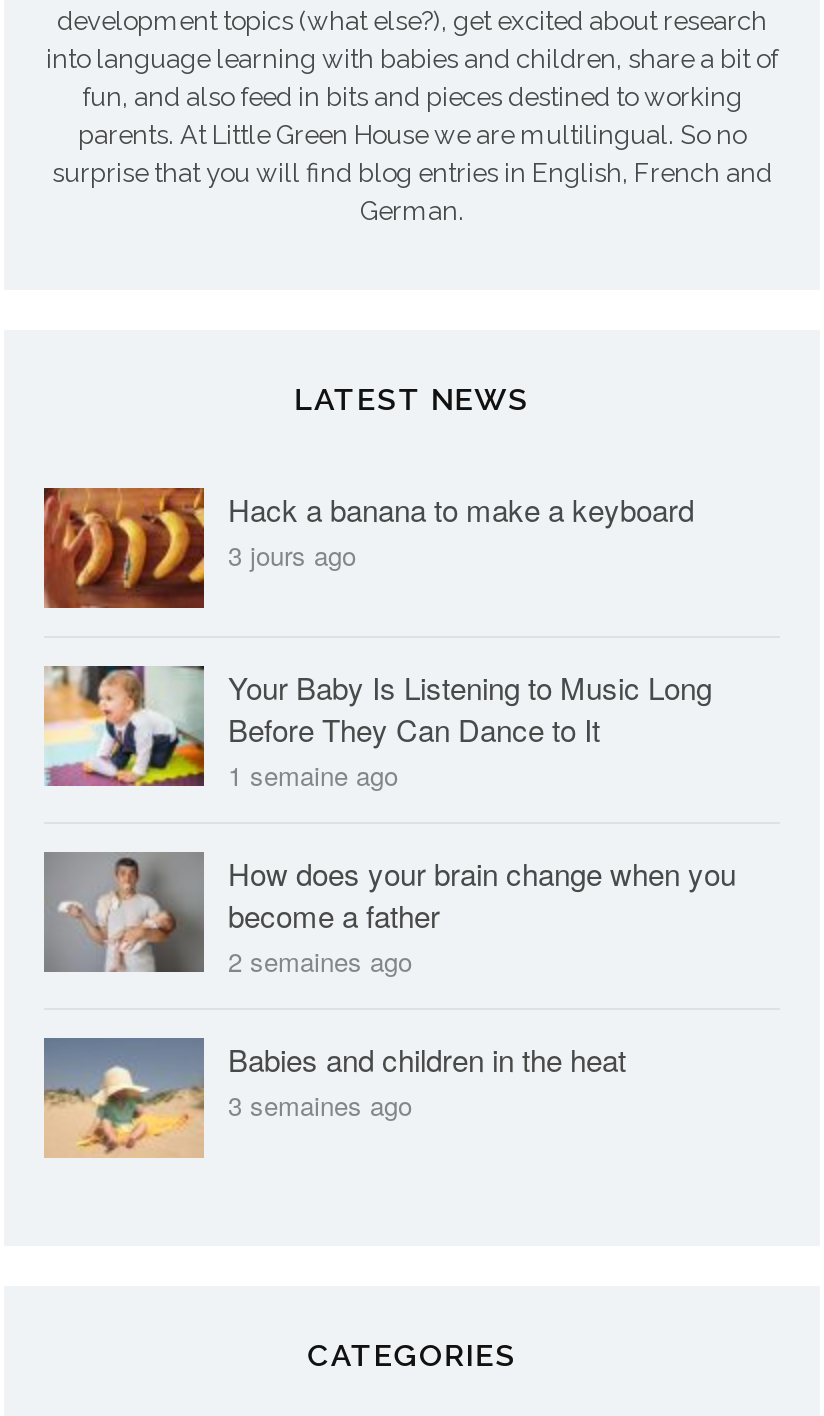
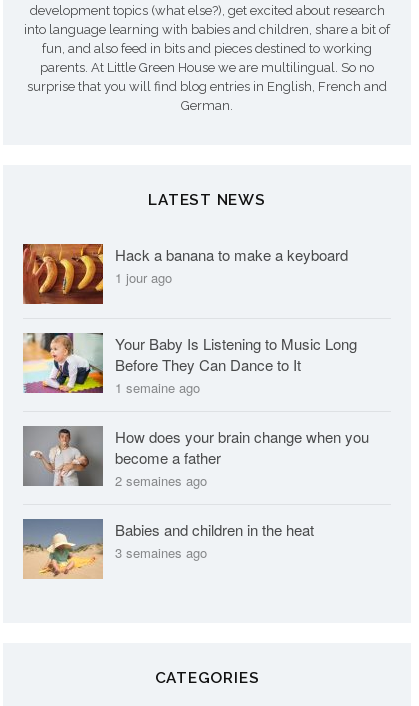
- 3 jours ago
+ 1 jour ago
